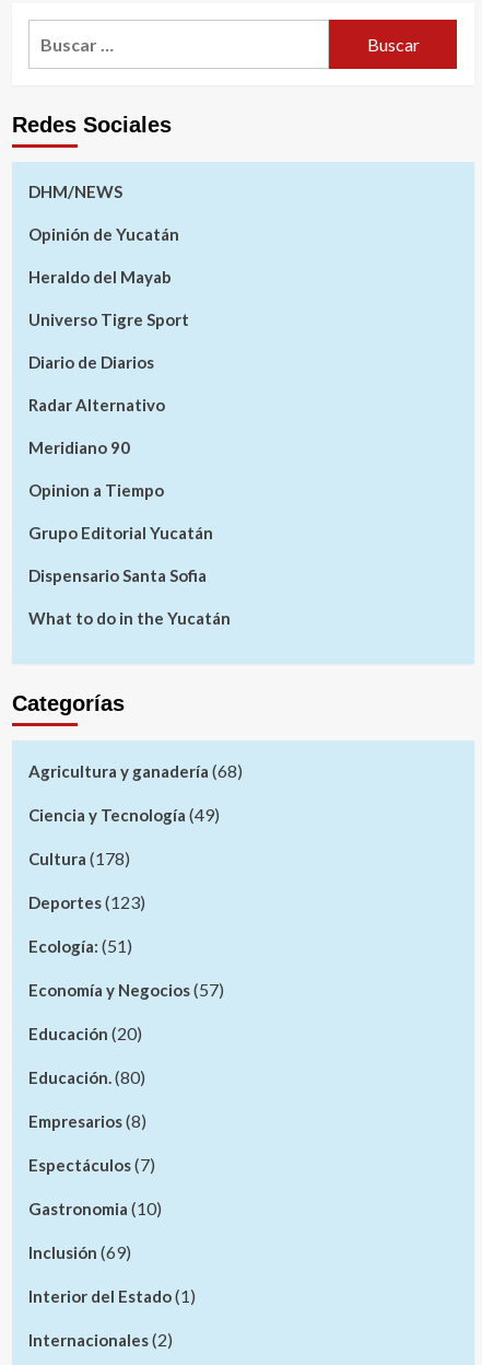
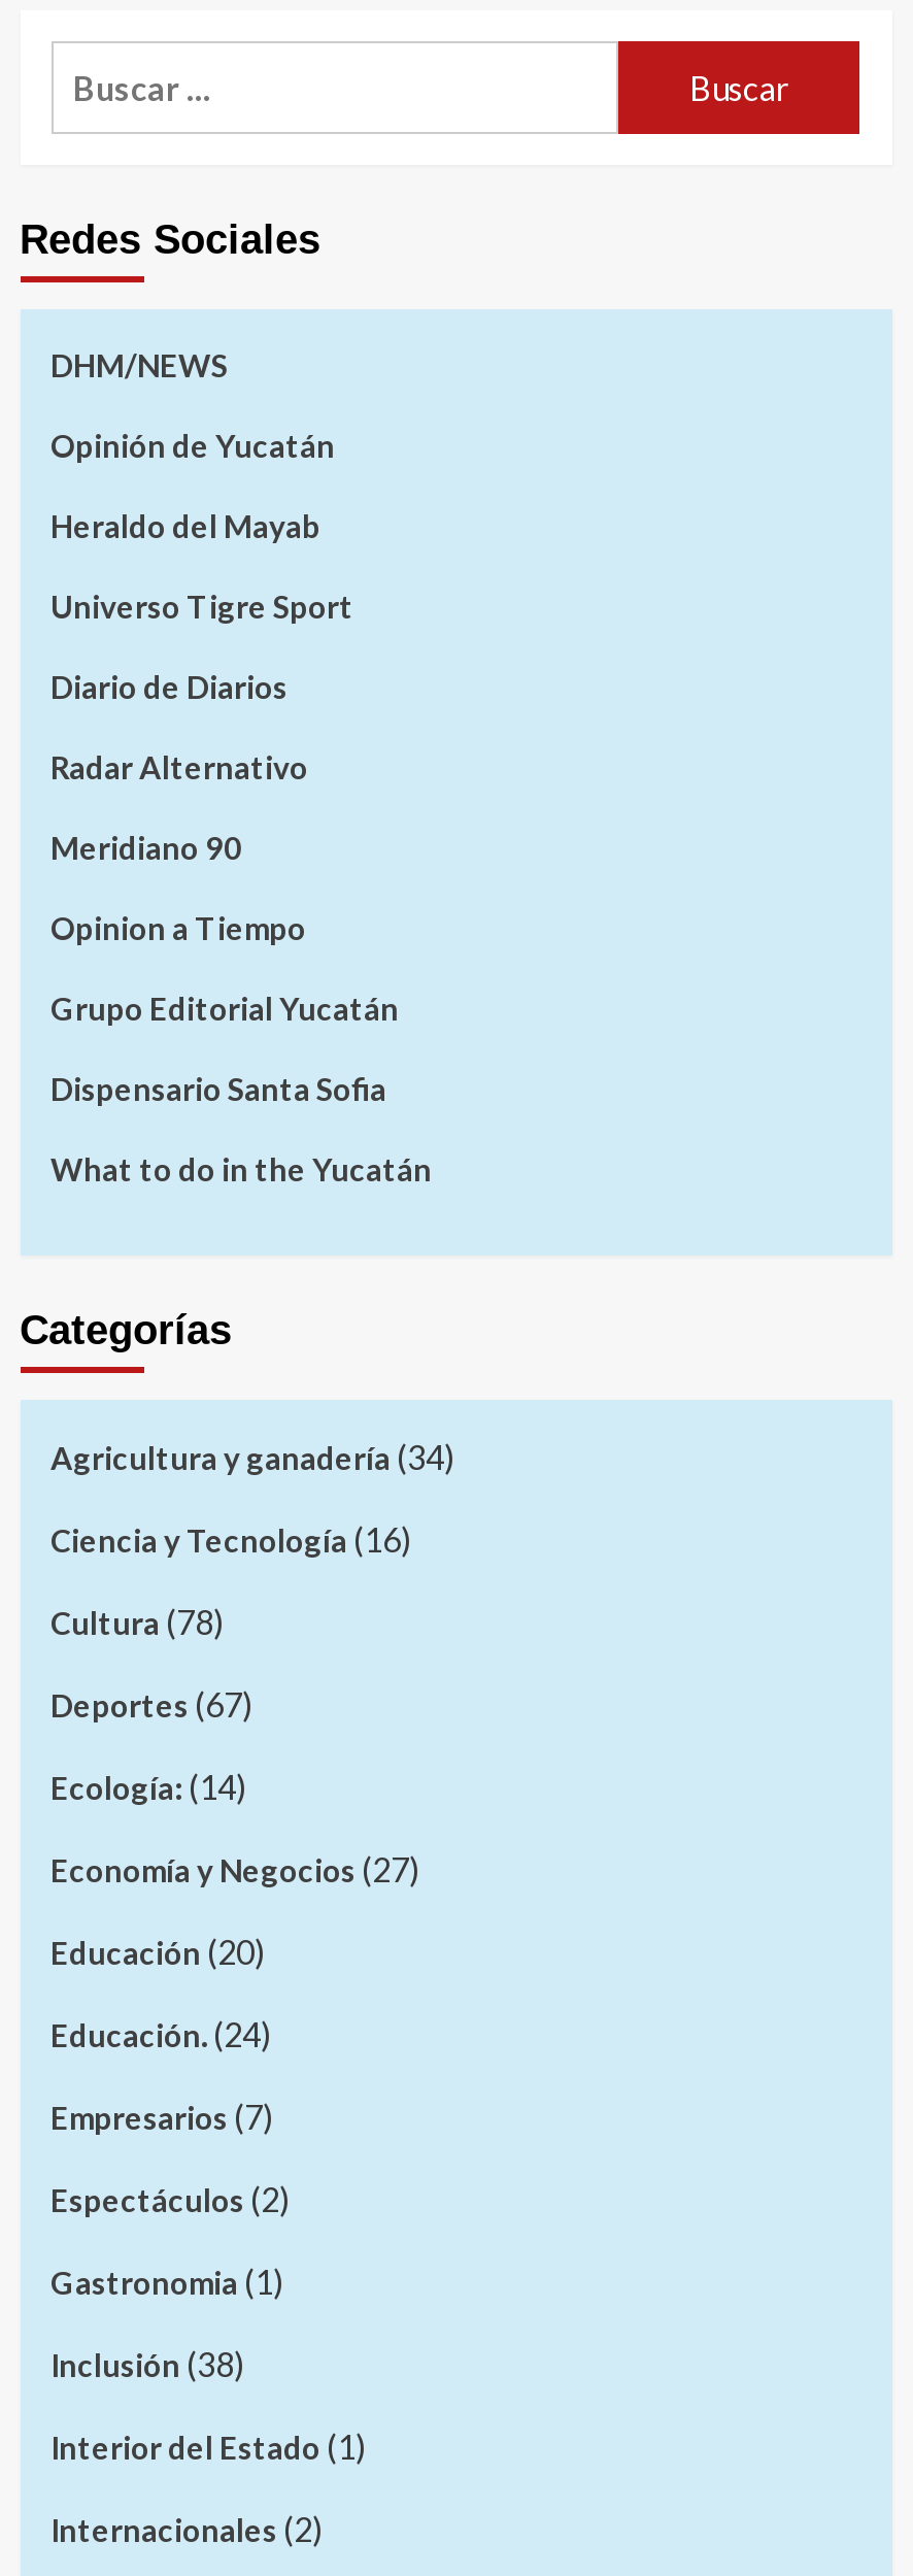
- Agricultura y ganadería (68)
+ Agricultura y ganadería (34)

- Ciencia y Tecnología (49)
+ Ciencia y Tecnología (16)

- Cultura (178)
+ Cultura (78)

- Deportes (123)
+ Deportes (67)

- Ecología: (51)
+ Ecología: (14)

- Economía y Negocios (57)
+ Economía y Negocios (27)

- Educación. (80)
+ Educación. (24)

- Empresarios (8)
+ Empresarios (7)

- Espectáculos (7)
+ Espectáculos (2)

- Gastronomia (10)
+ Gastronomia (1)

- Inclusión (69)
+ Inclusión (38)
